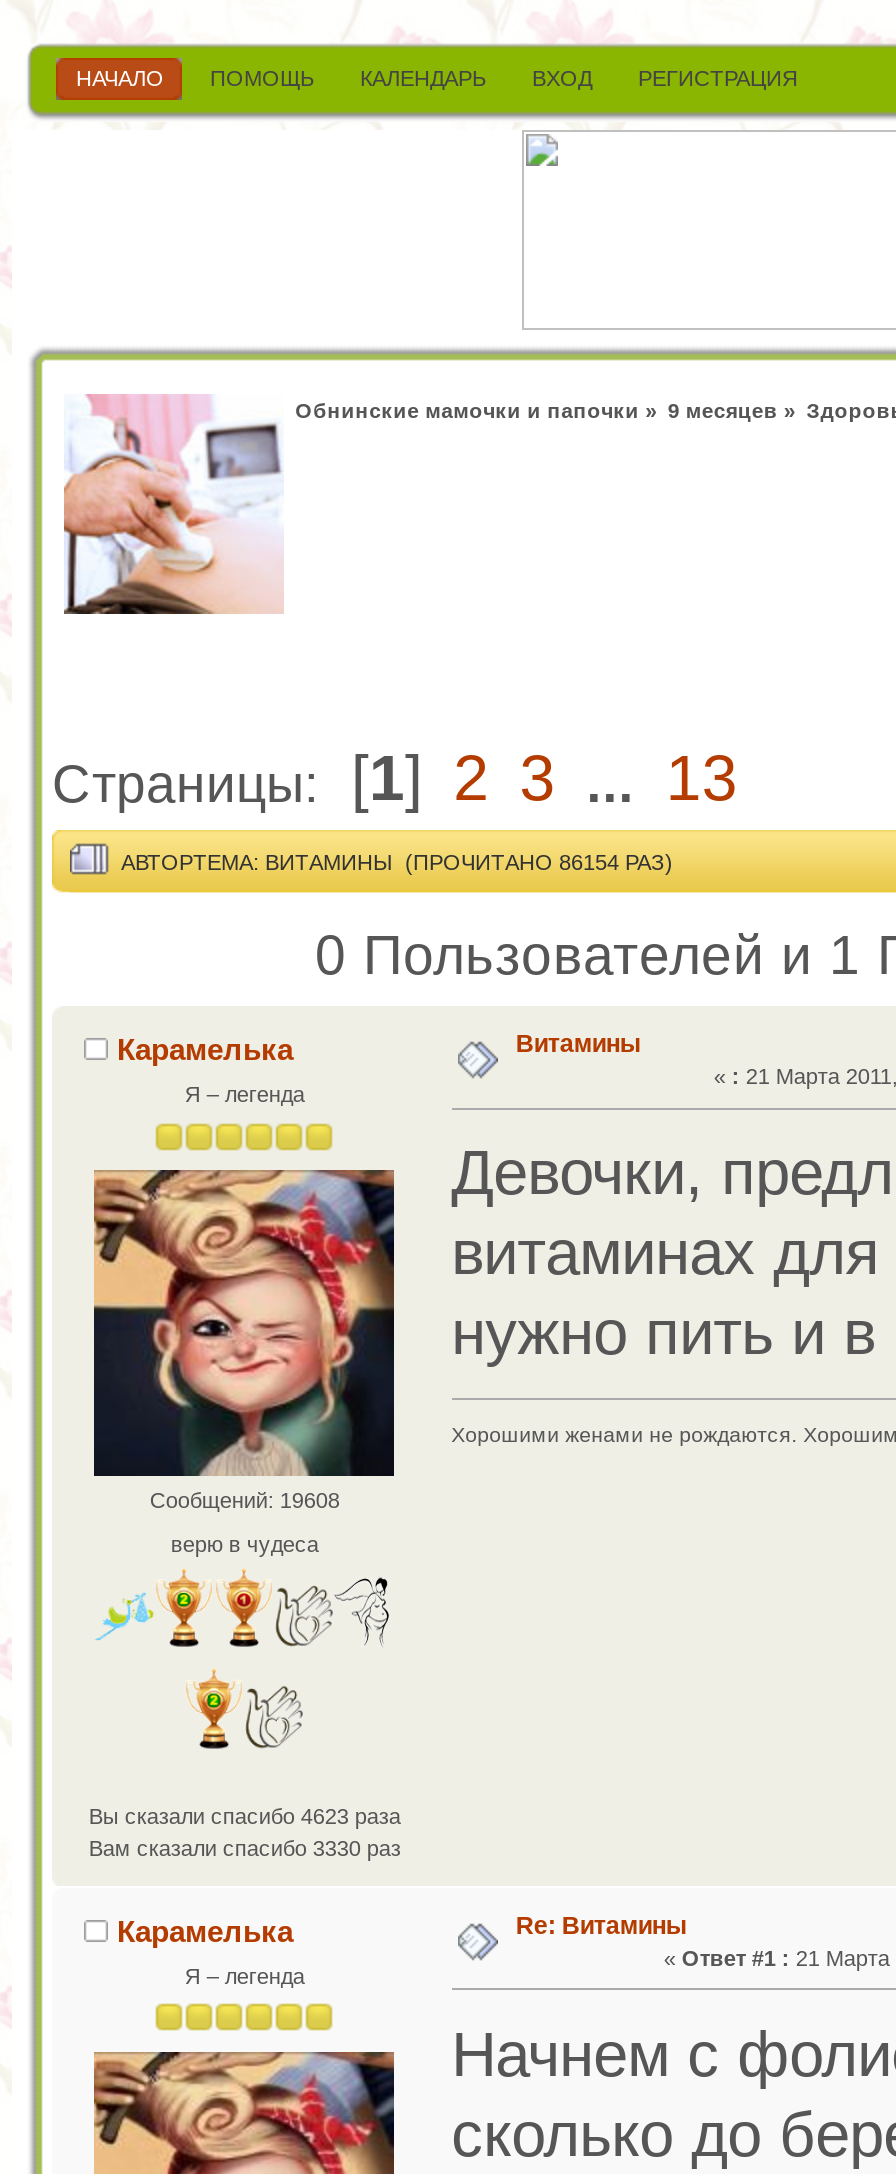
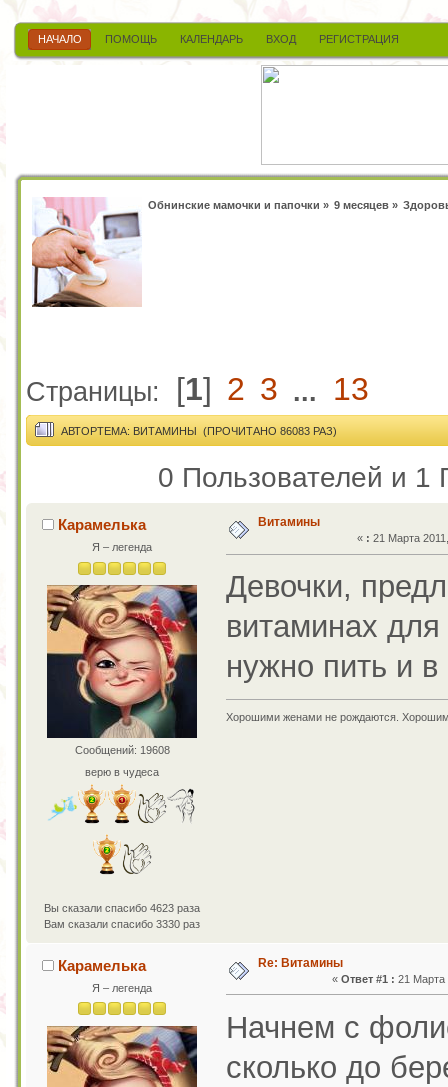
- АВТОРТЕМА: ВИТАМИНЫ (ПРОЧИТАНО 86154 РАЗ)
+ АВТОРТЕМА: ВИТАМИНЫ (ПРОЧИТАНО 86083 РАЗ)
